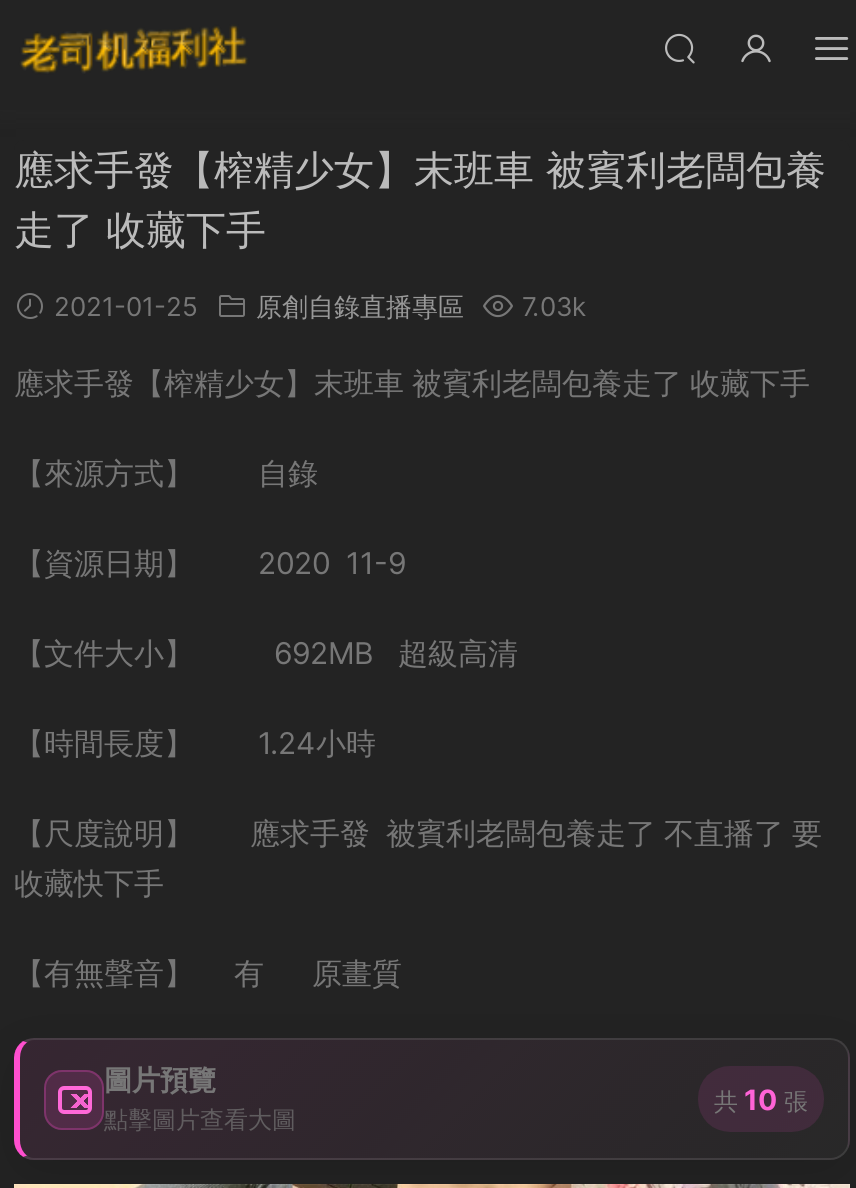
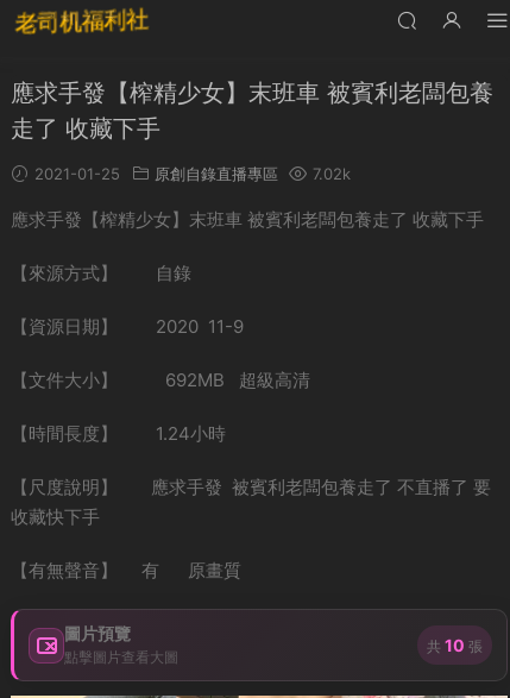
- 2021-01-25 原創自錄直播專區 7.03k
+ 2021-01-25 原創自錄直播專區 7.02k
